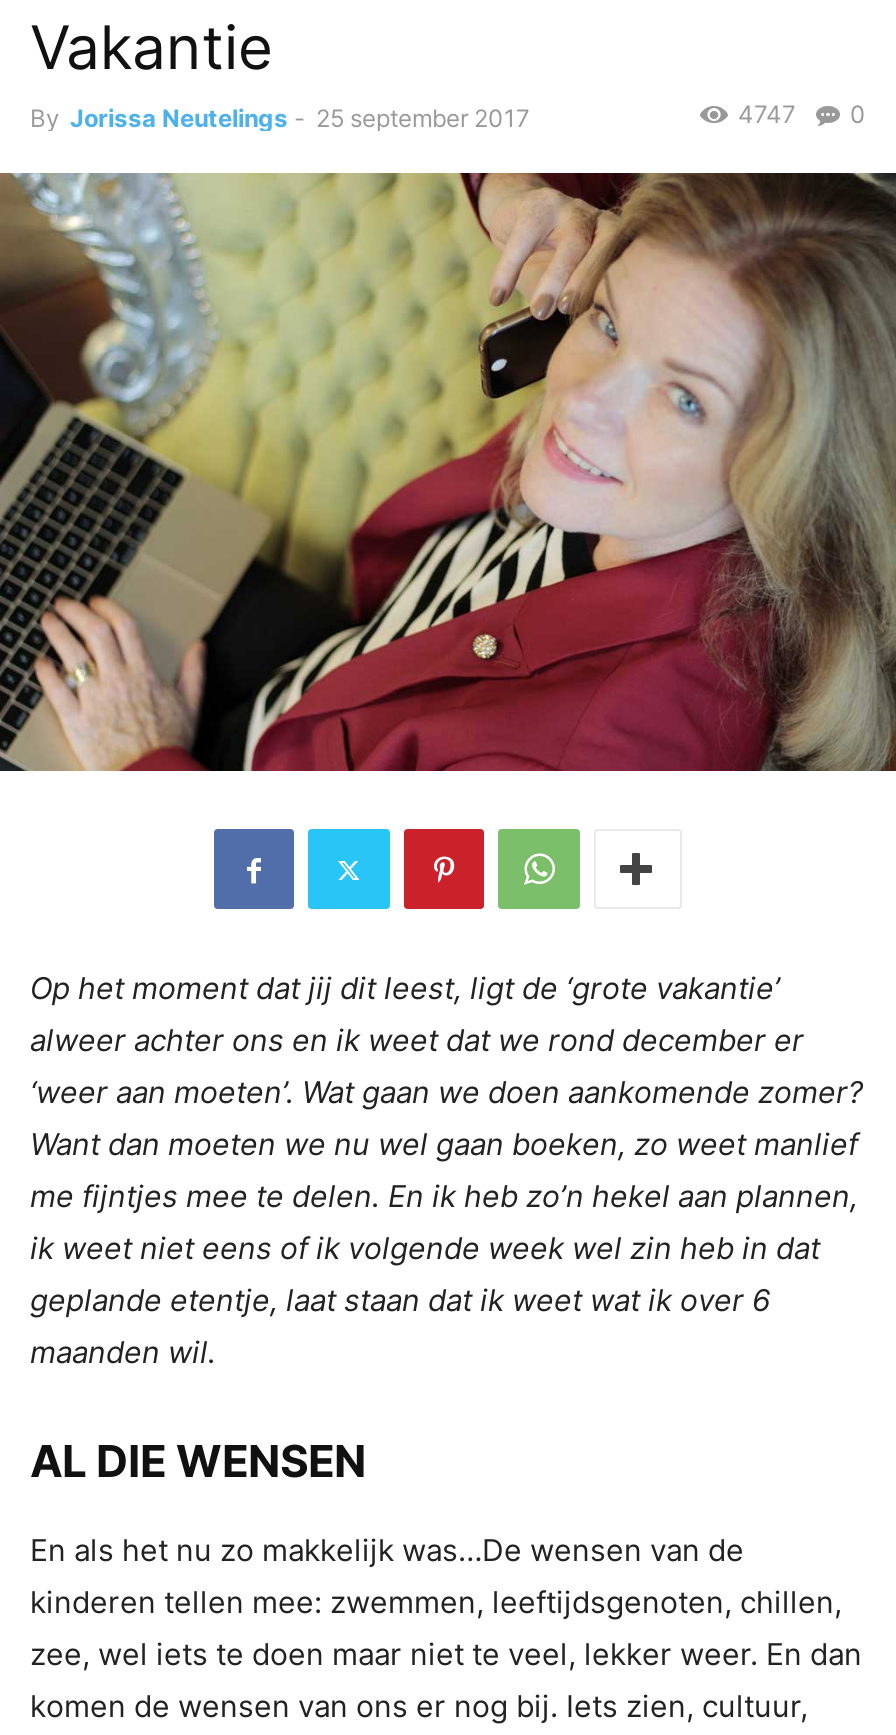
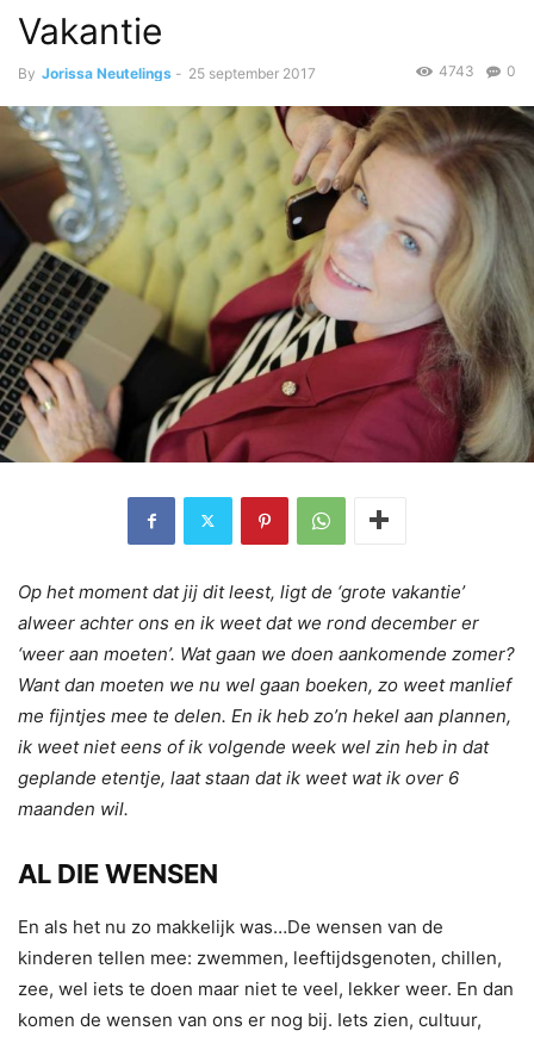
- 4747 0
+ 4743 0
